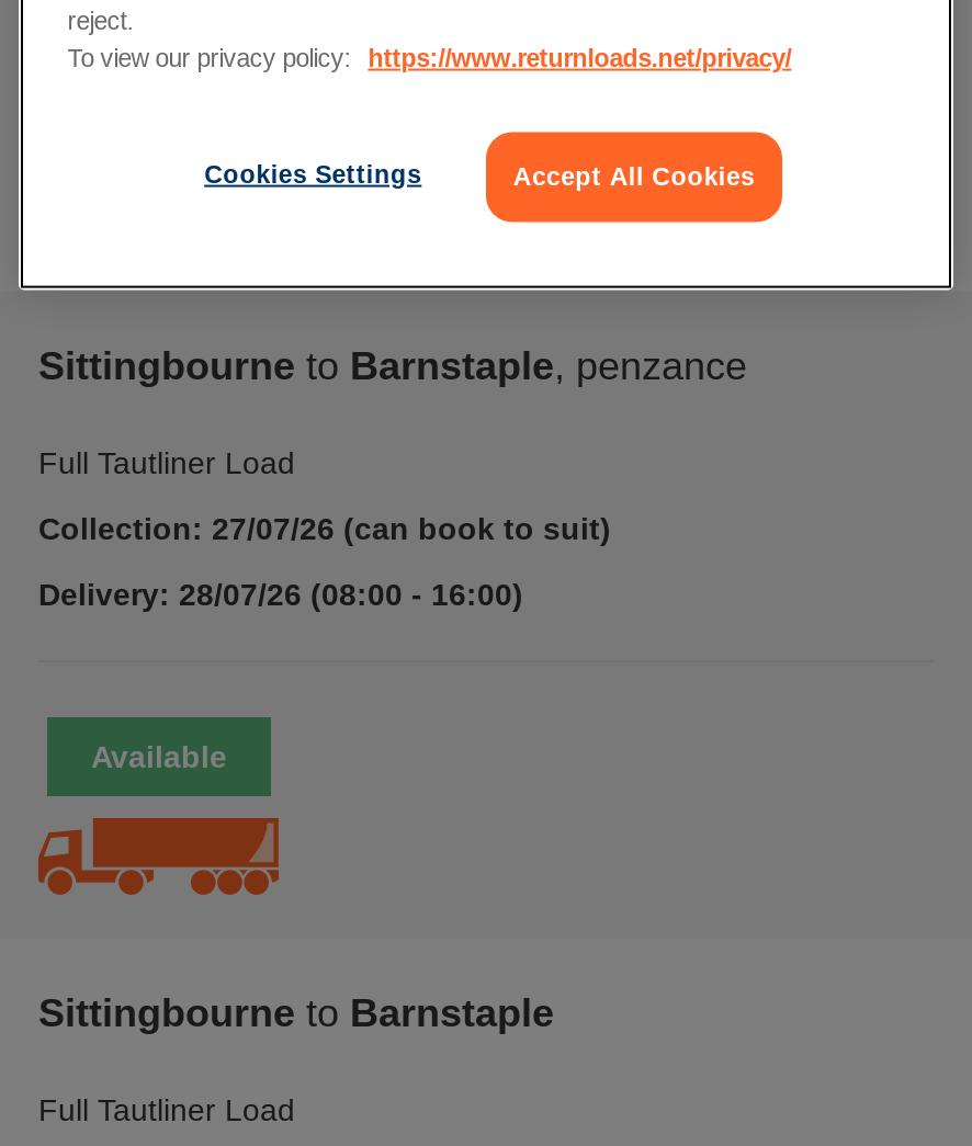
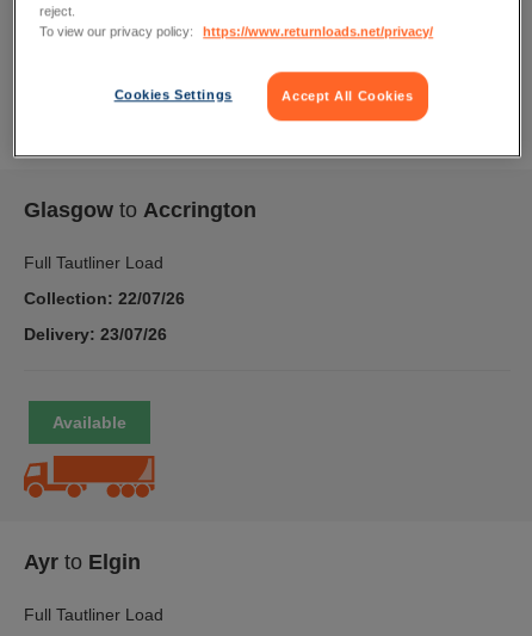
- Sittingbourne to Barnstaple, penzance
+ Glasgow to Accrington

- Collection: 27/07/26 (can book to suit)
+ Collection: 22/07/26

- Delivery: 28/07/26 (08:00 - 16:00)
+ Delivery: 23/07/26

- Sittingbourne to Barnstaple
+ Ayr to Elgin
